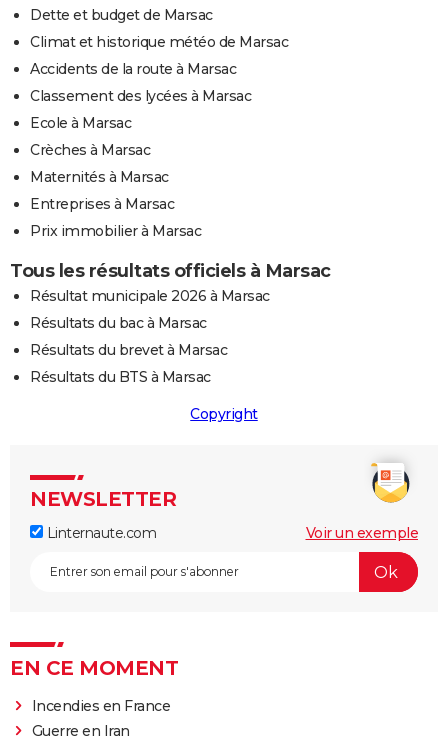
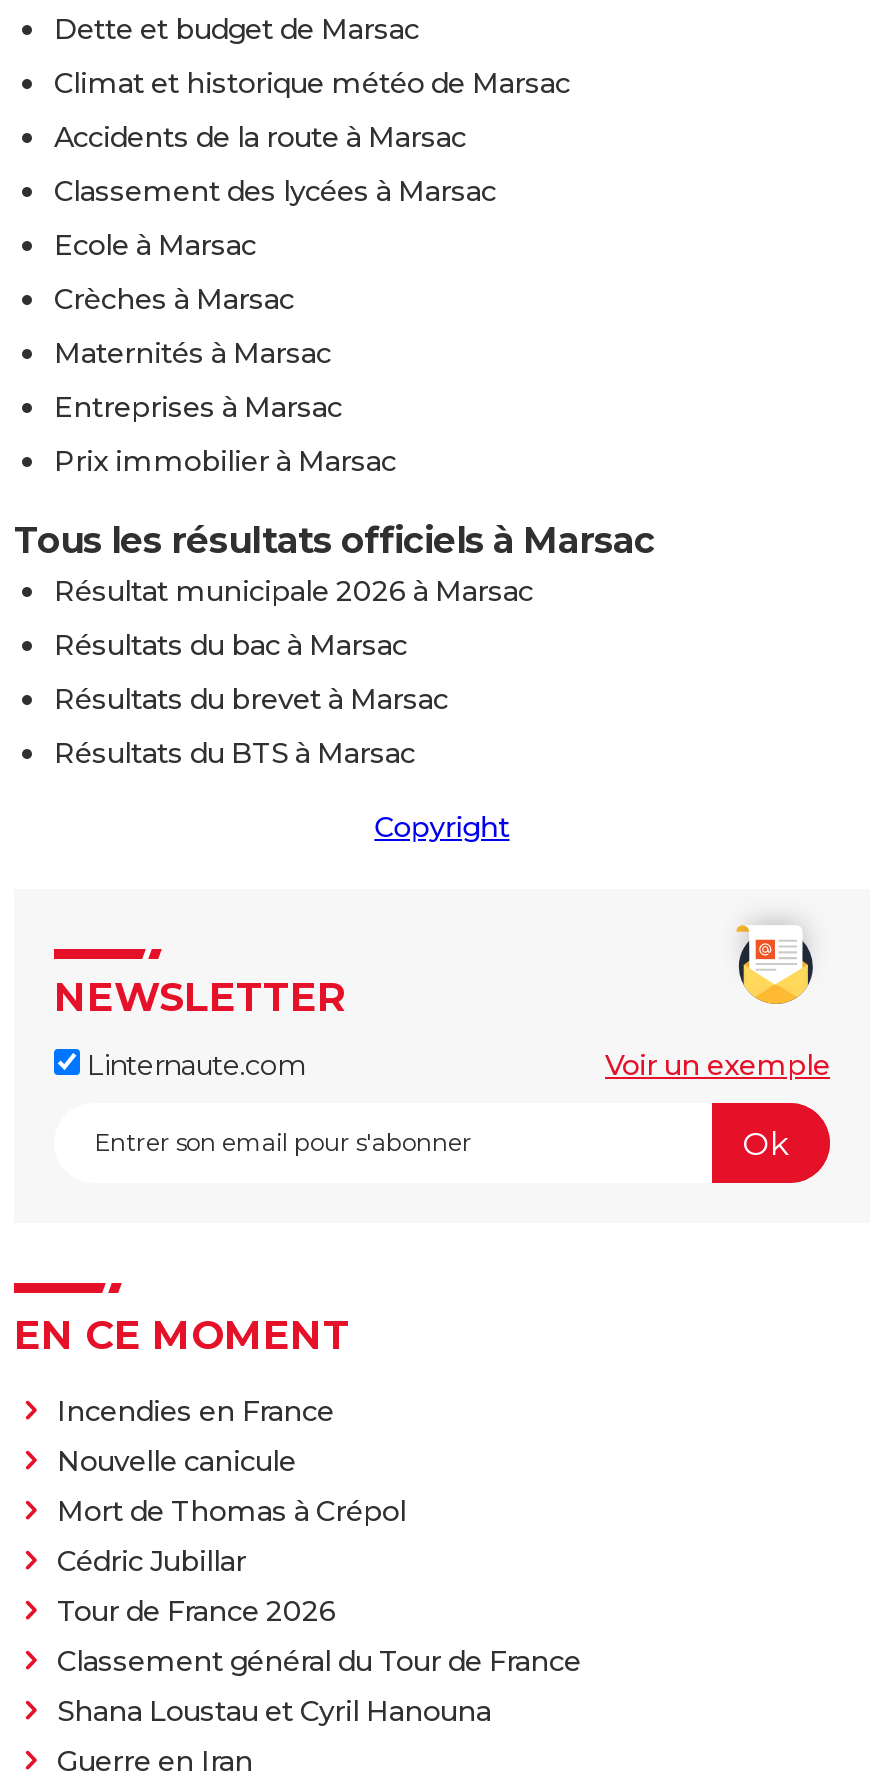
+ Nouvelle canicule
+ Mort de Thomas à Crépol
+ Cédric Jubillar
+ Tour de France 2026
+ Classement général du Tour de France
+ Shana Loustau et Cyril Hanouna
